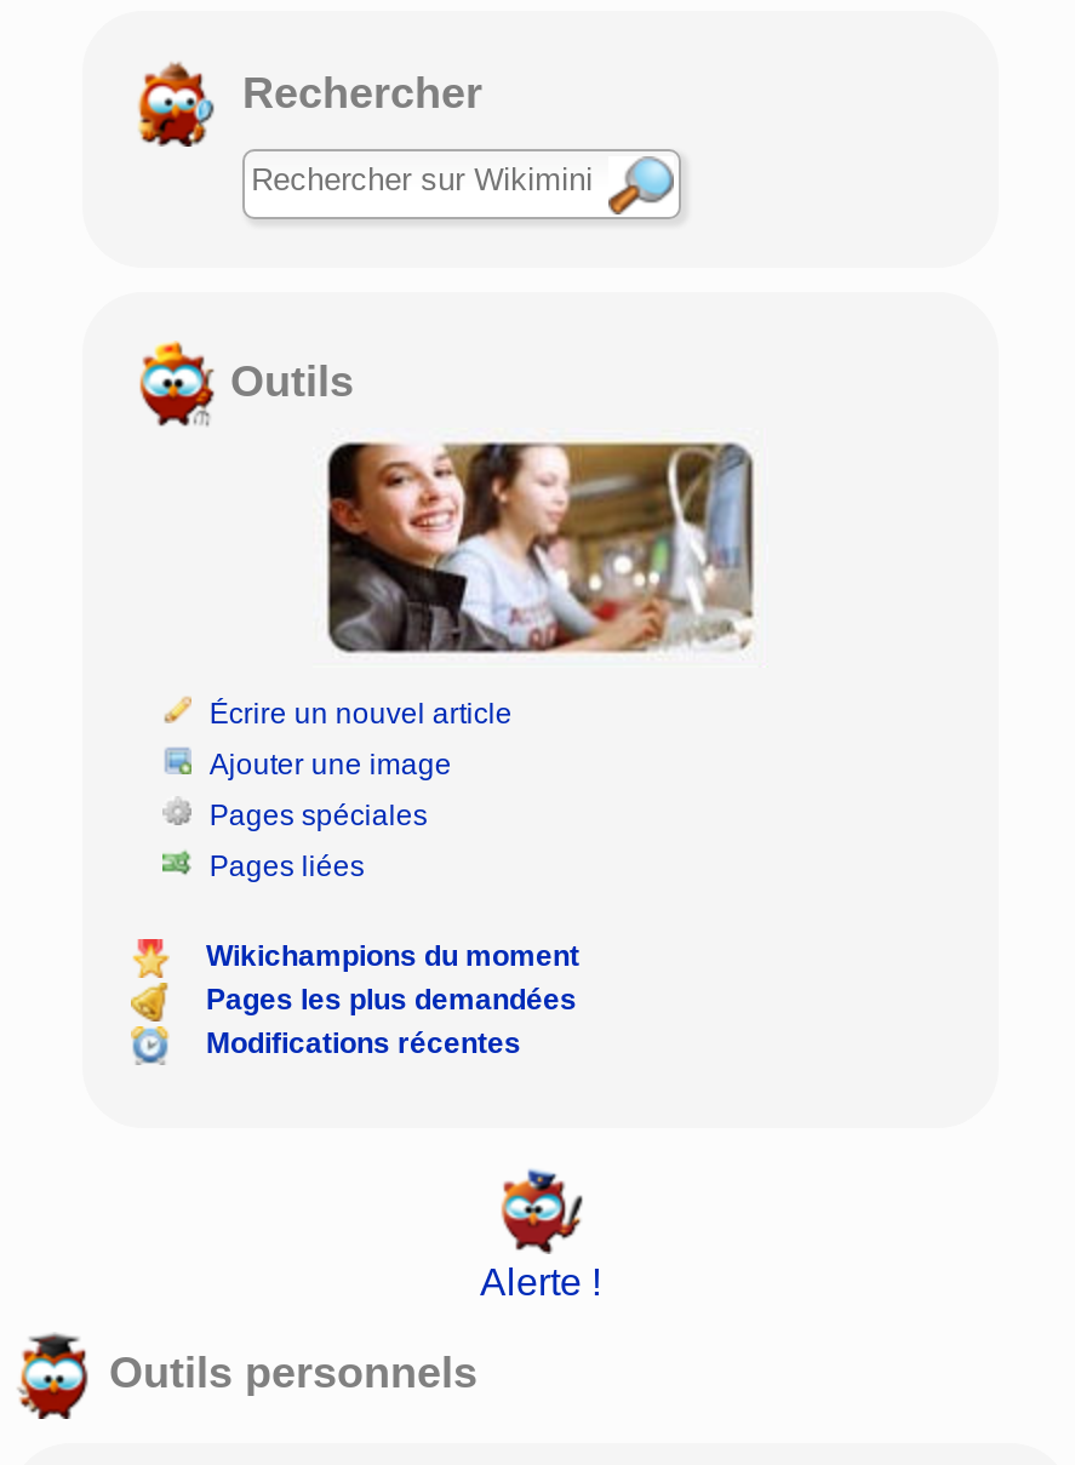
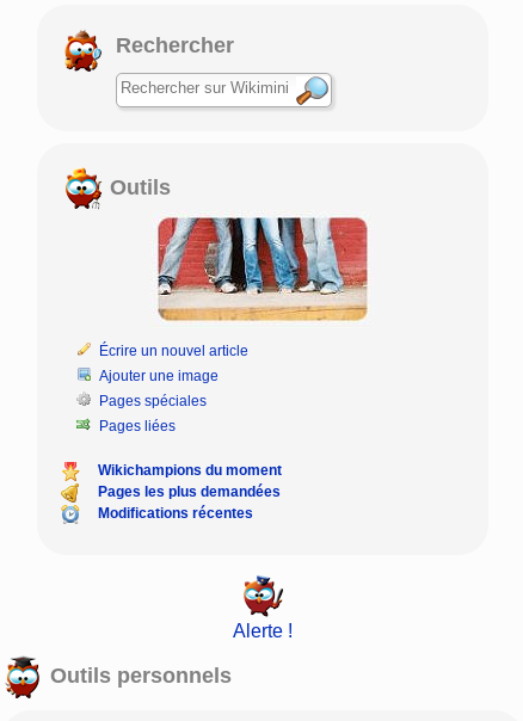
- [image]
+ [image]
